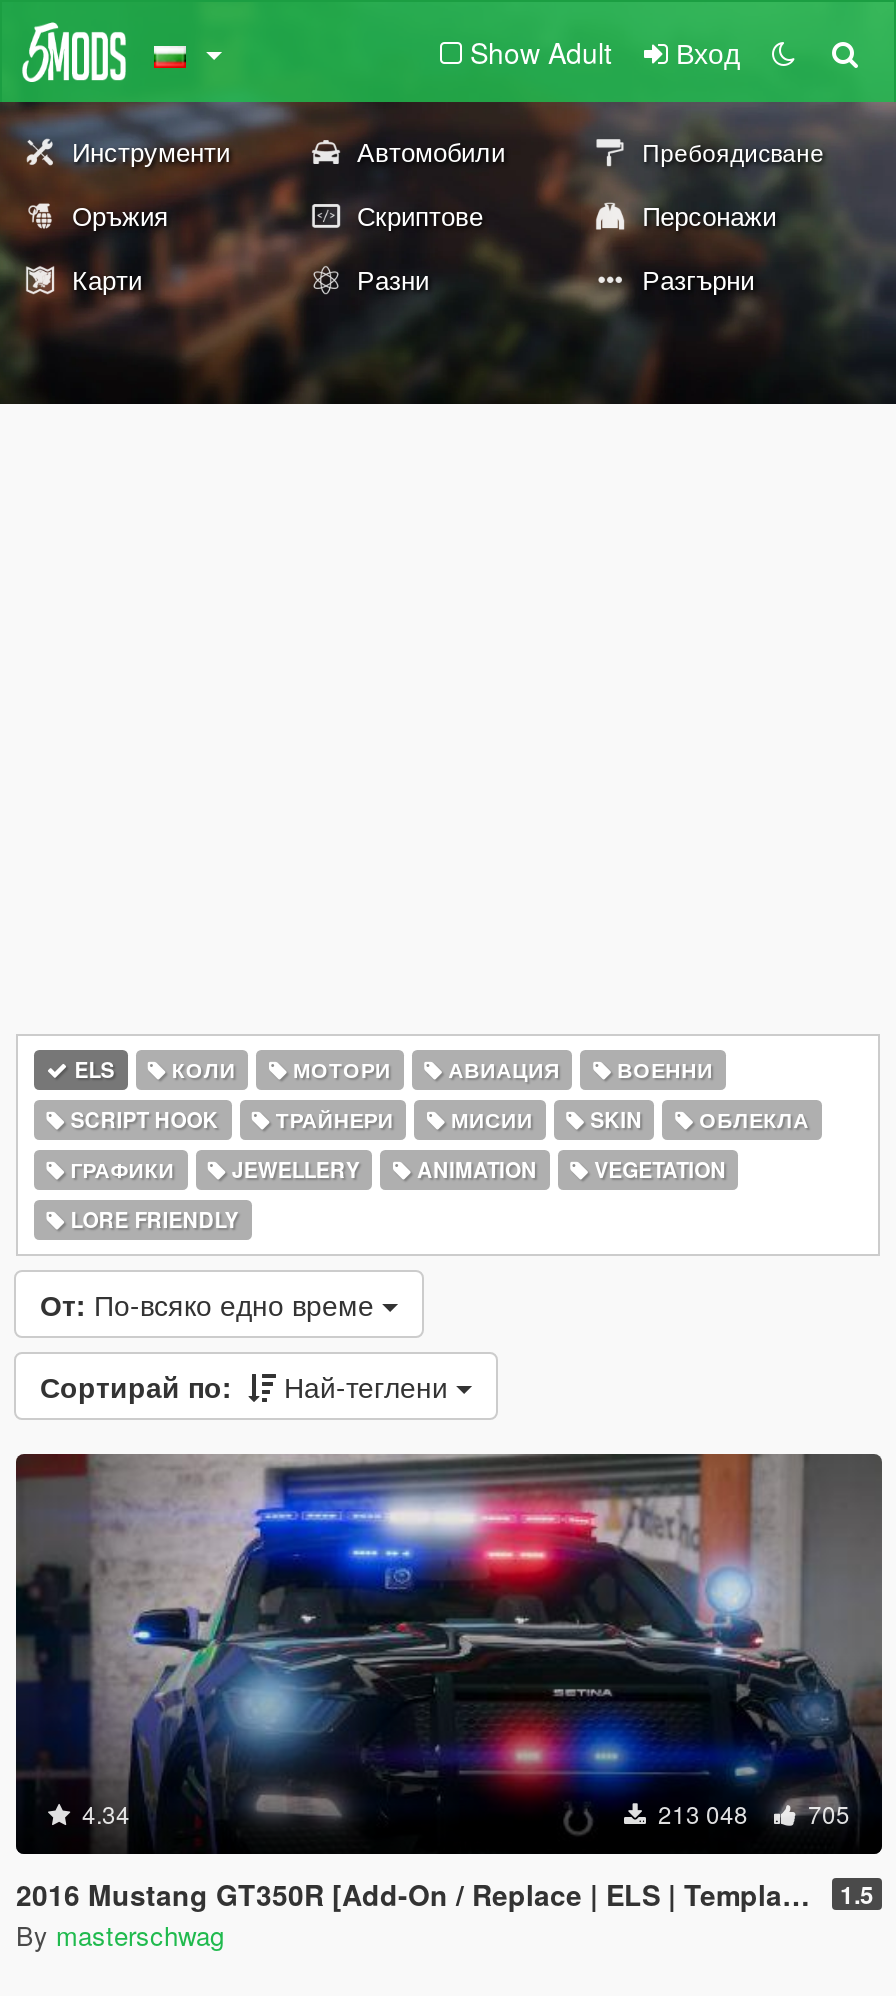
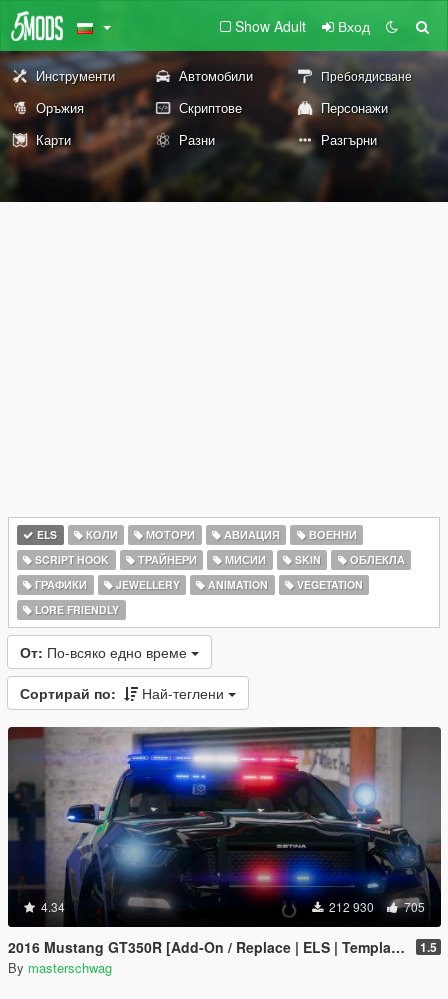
- 213 048 705
+ 212 930 705
